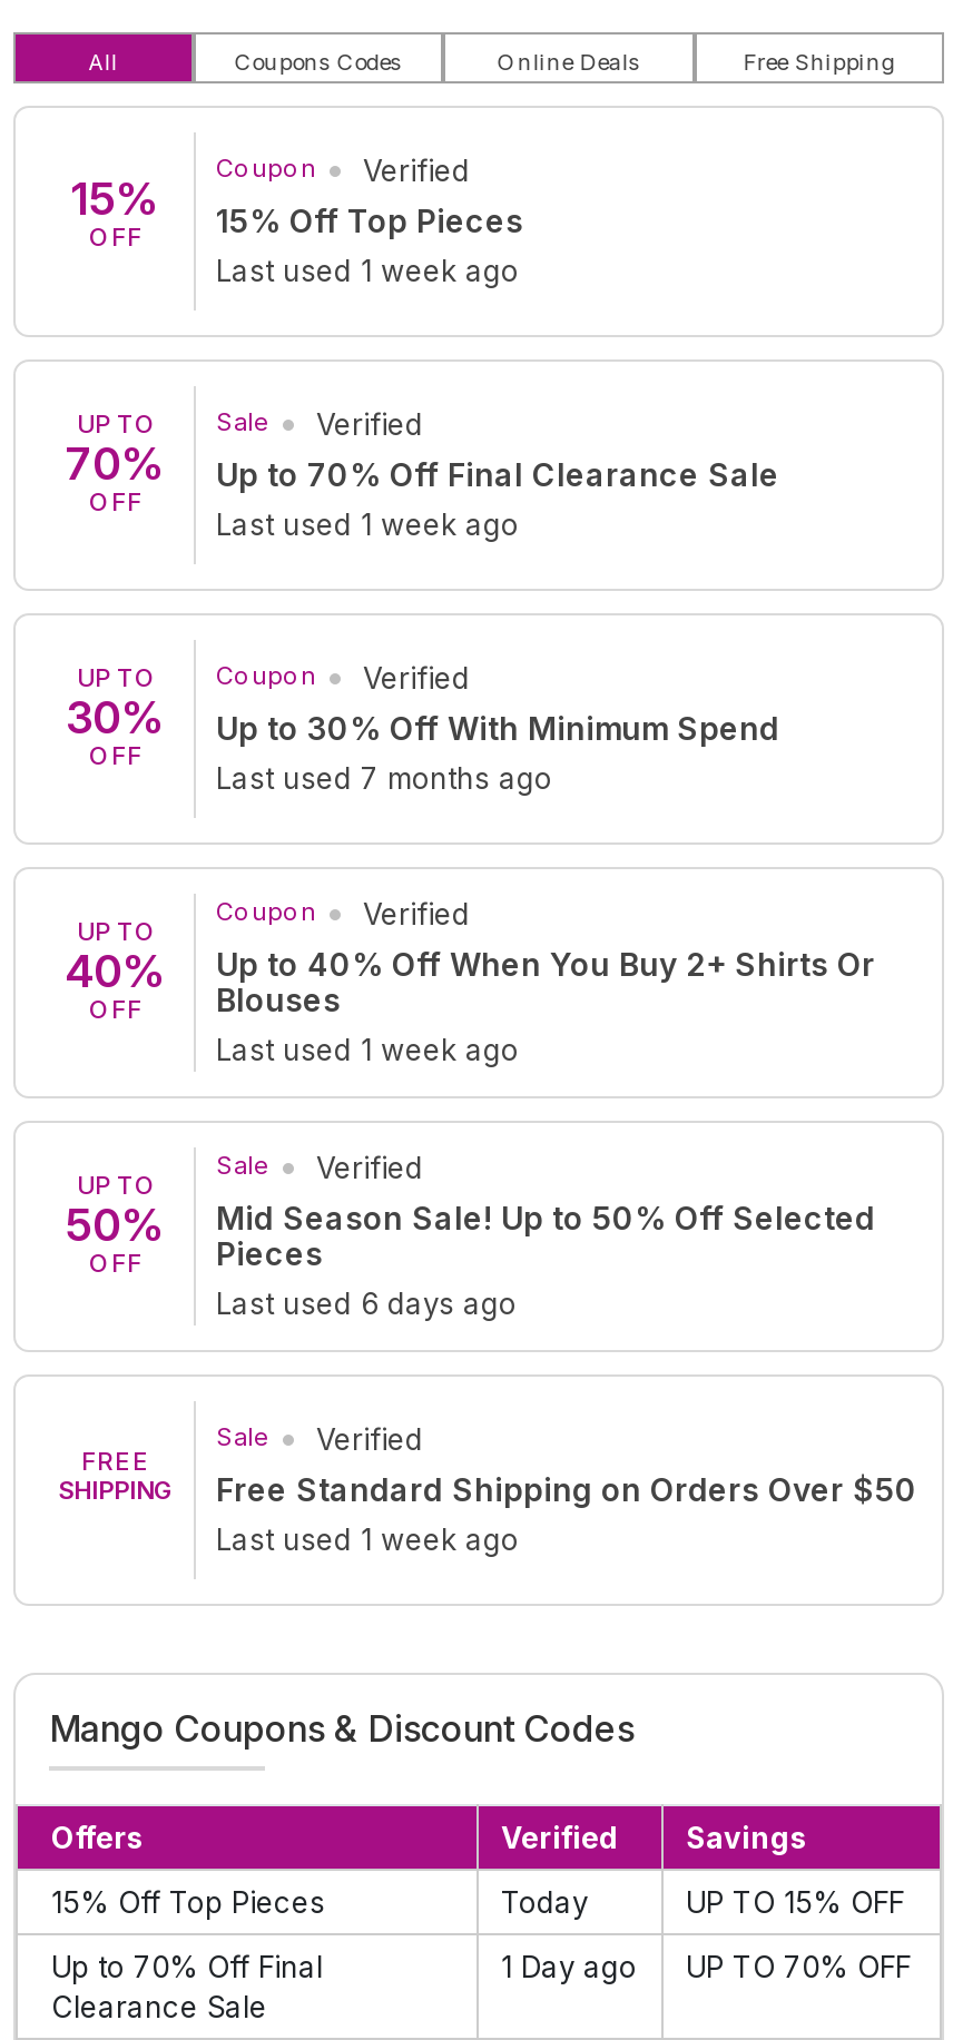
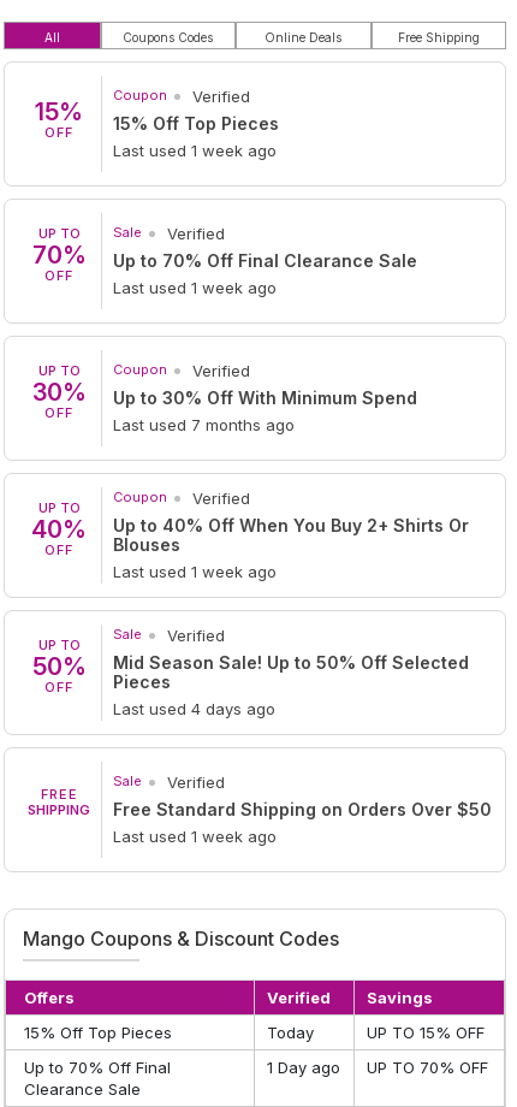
- Last used 6 days ago
+ Last used 4 days ago
